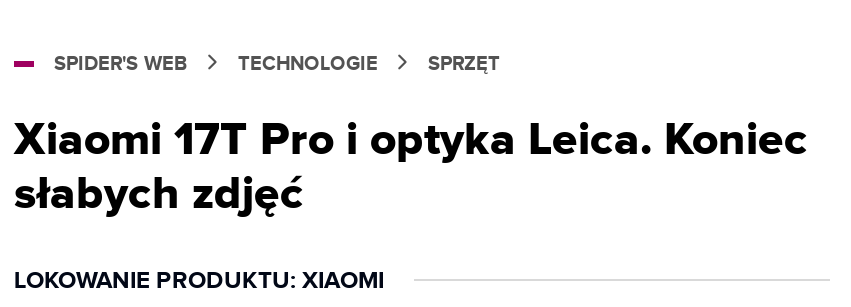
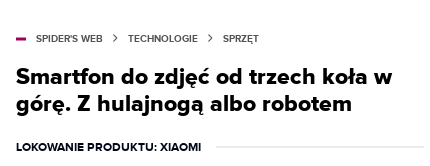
- Xiaomi 17T Pro i optyka Leica. Koniec
- słabych zdjęć
+ Smartfon do zdjęć od trzech koła w
+ górę. Z hulajnogą albo robotem
